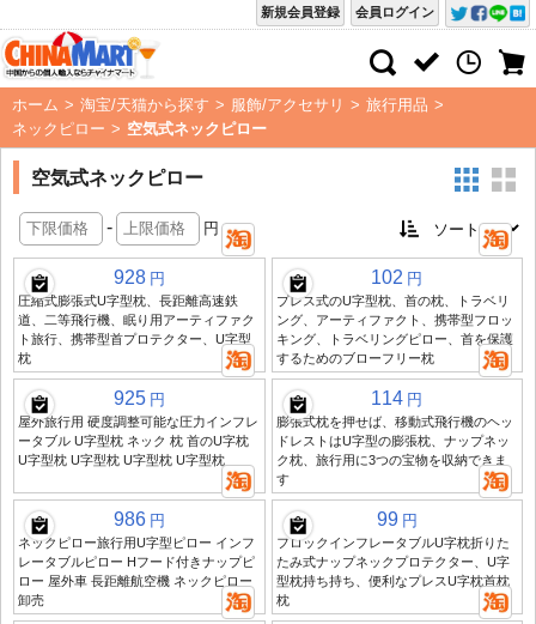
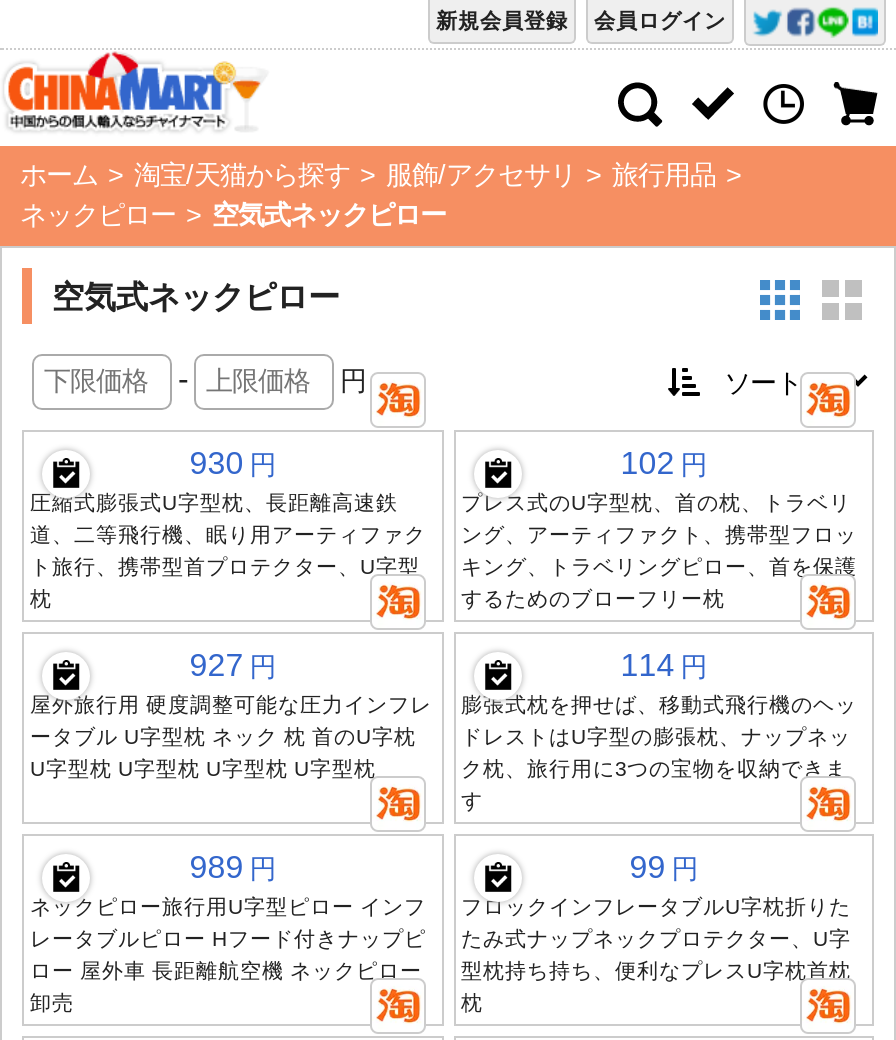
- 928 円
+ 930 円

- 925 円
+ 927 円

- 986 円
+ 989 円
